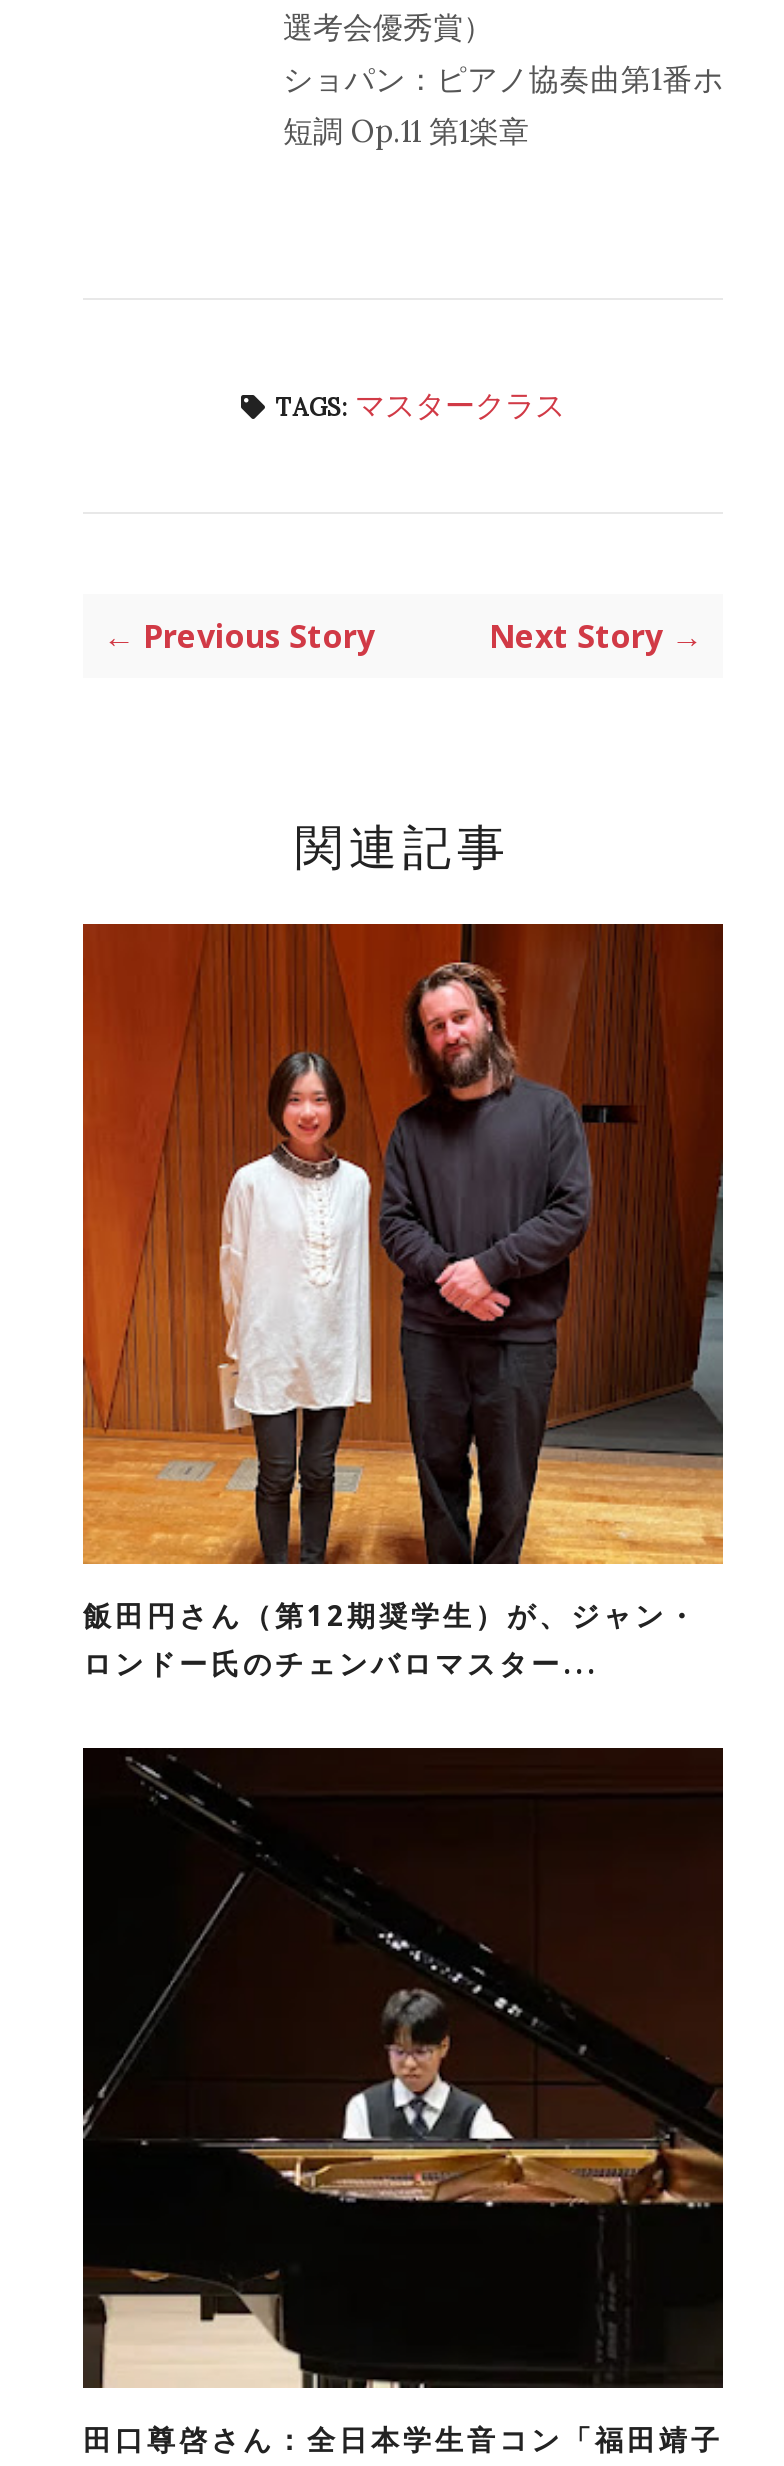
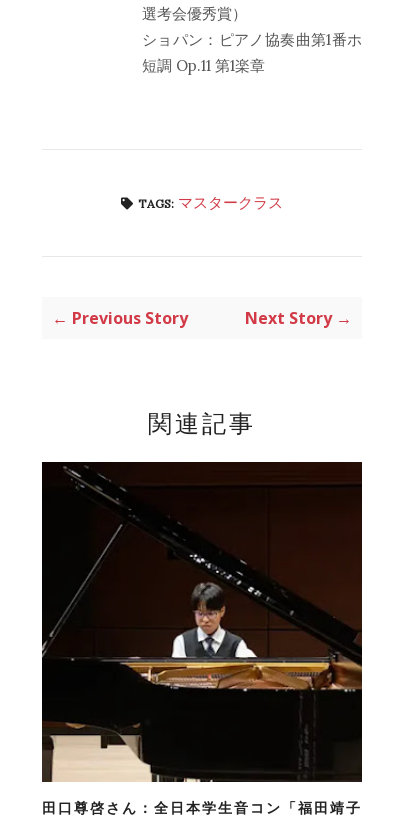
- [image]
- 飯田円さん（第12期奨学生）が、ジャン・
- ロンドー氏のチェンバロマスター...
